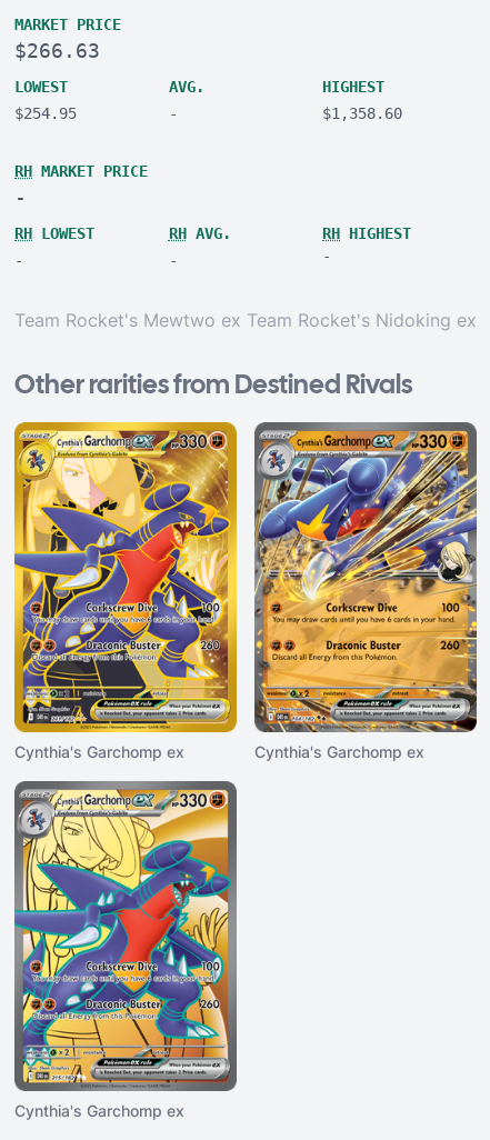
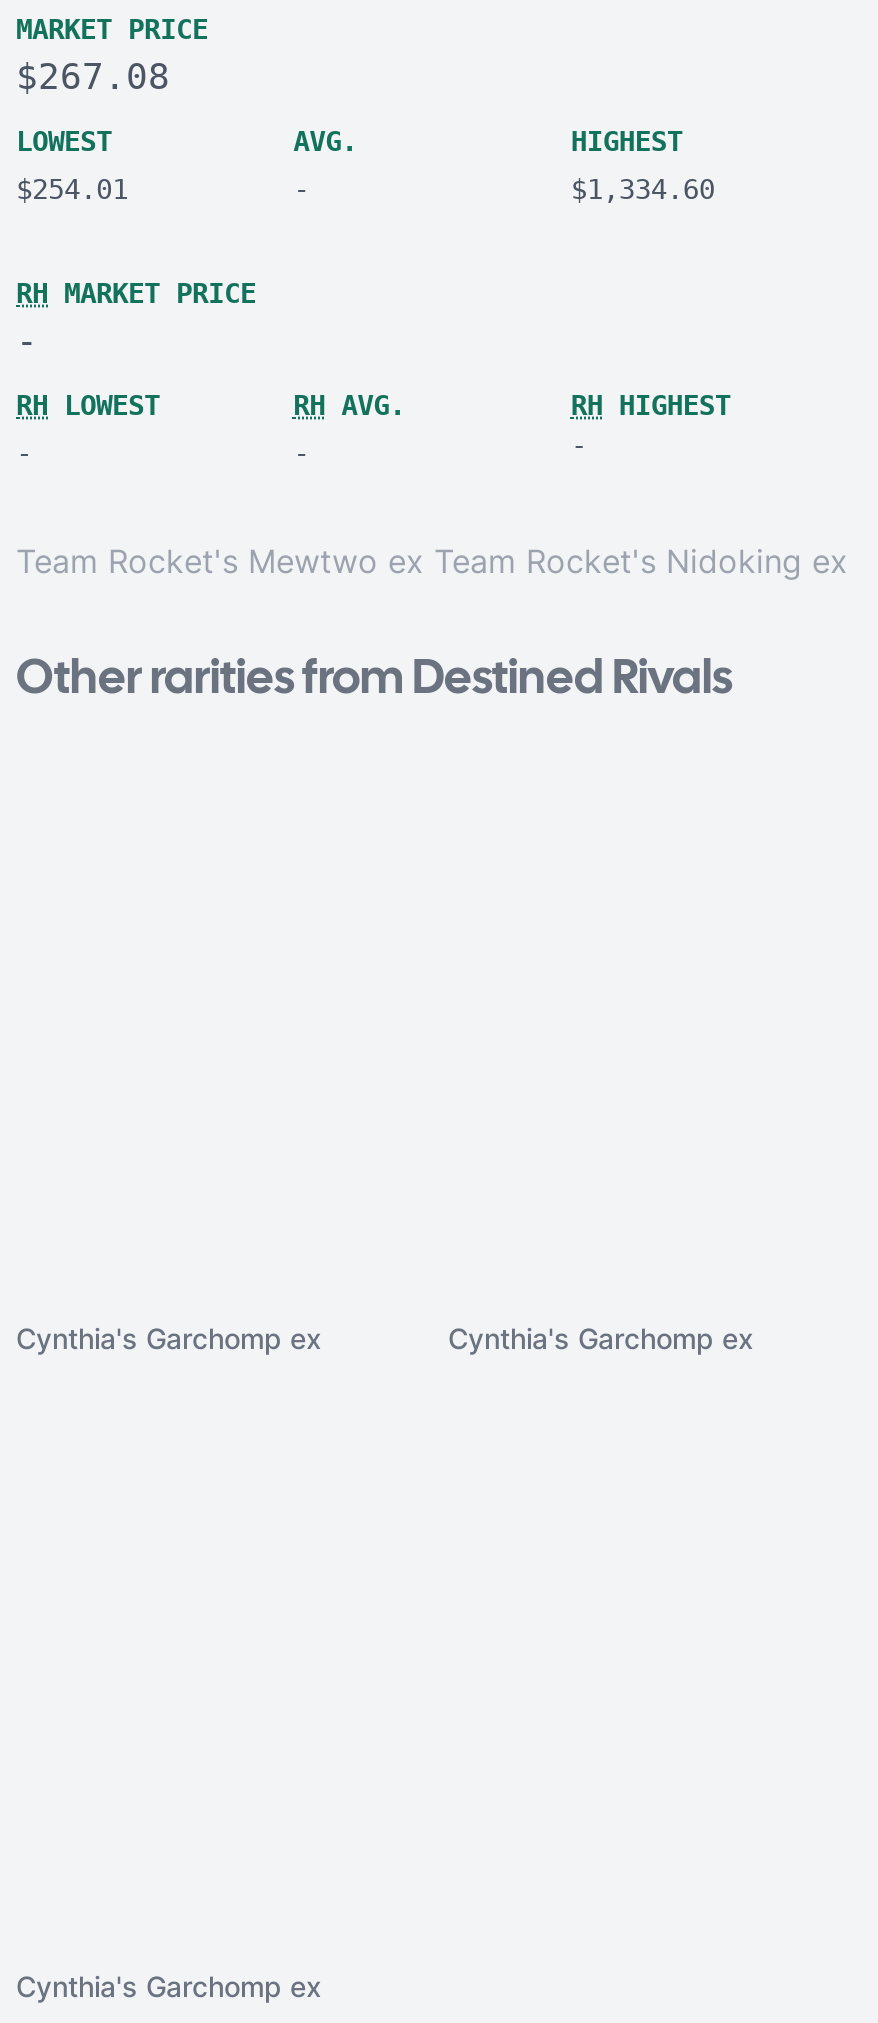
- $266.63
+ $267.08

- $254.95
+ $254.01

- $1,358.60
+ $1,334.60

- [image]

- [image]

- [image]
